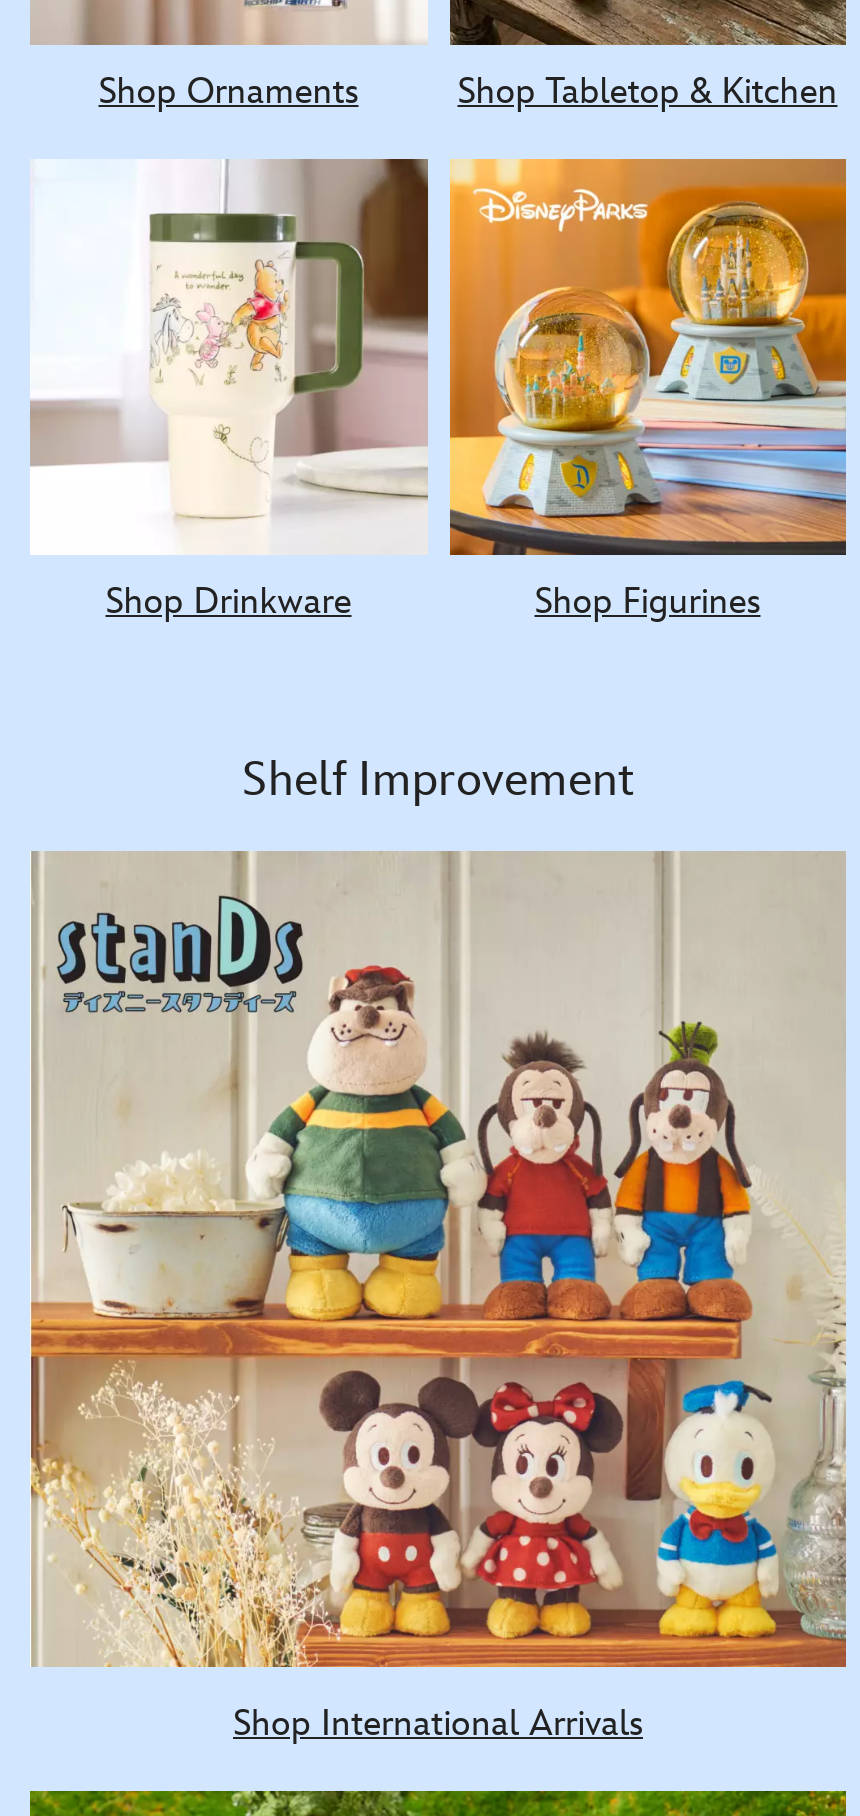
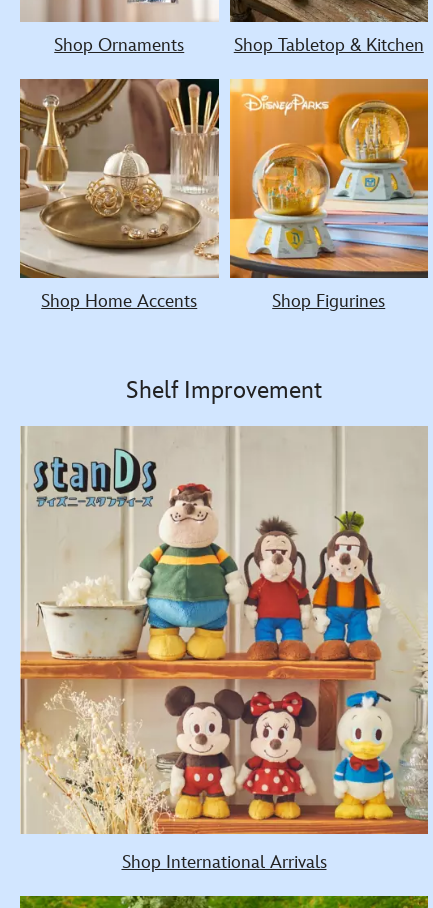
- [image]
- Shop Drinkware
+ [image]
+ Shop Home Accents
